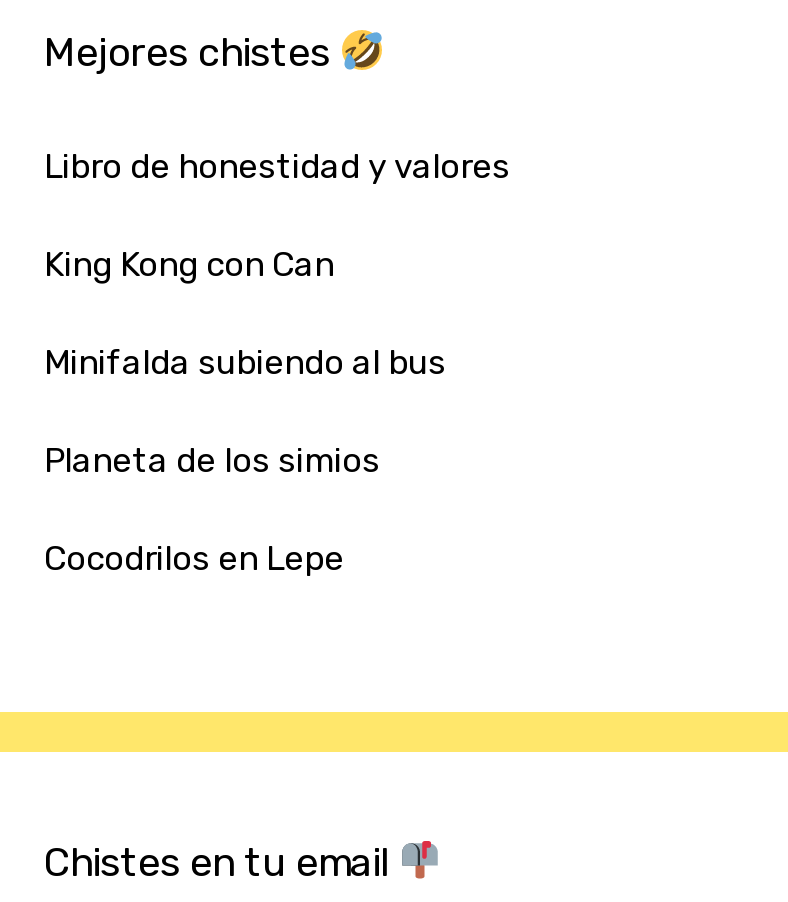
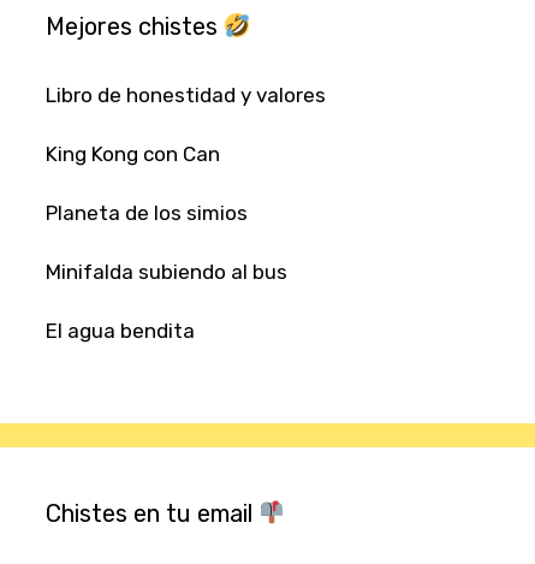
moved down: Minifalda subiendo al bus

moved up: Planeta de los simios

- Cocodrilos en Lepe
+ El agua bendita
